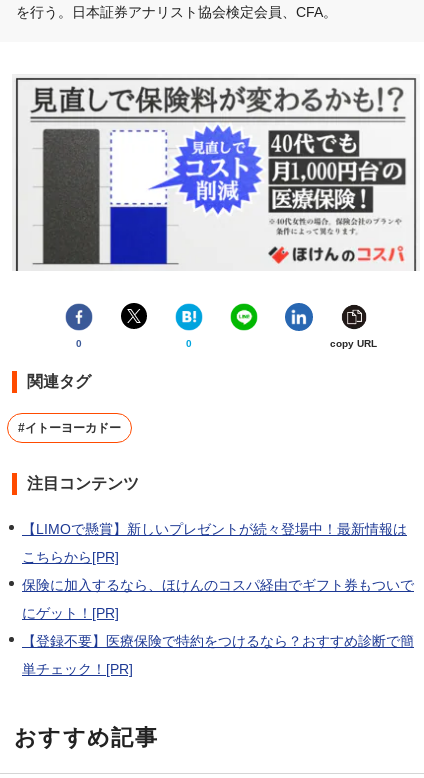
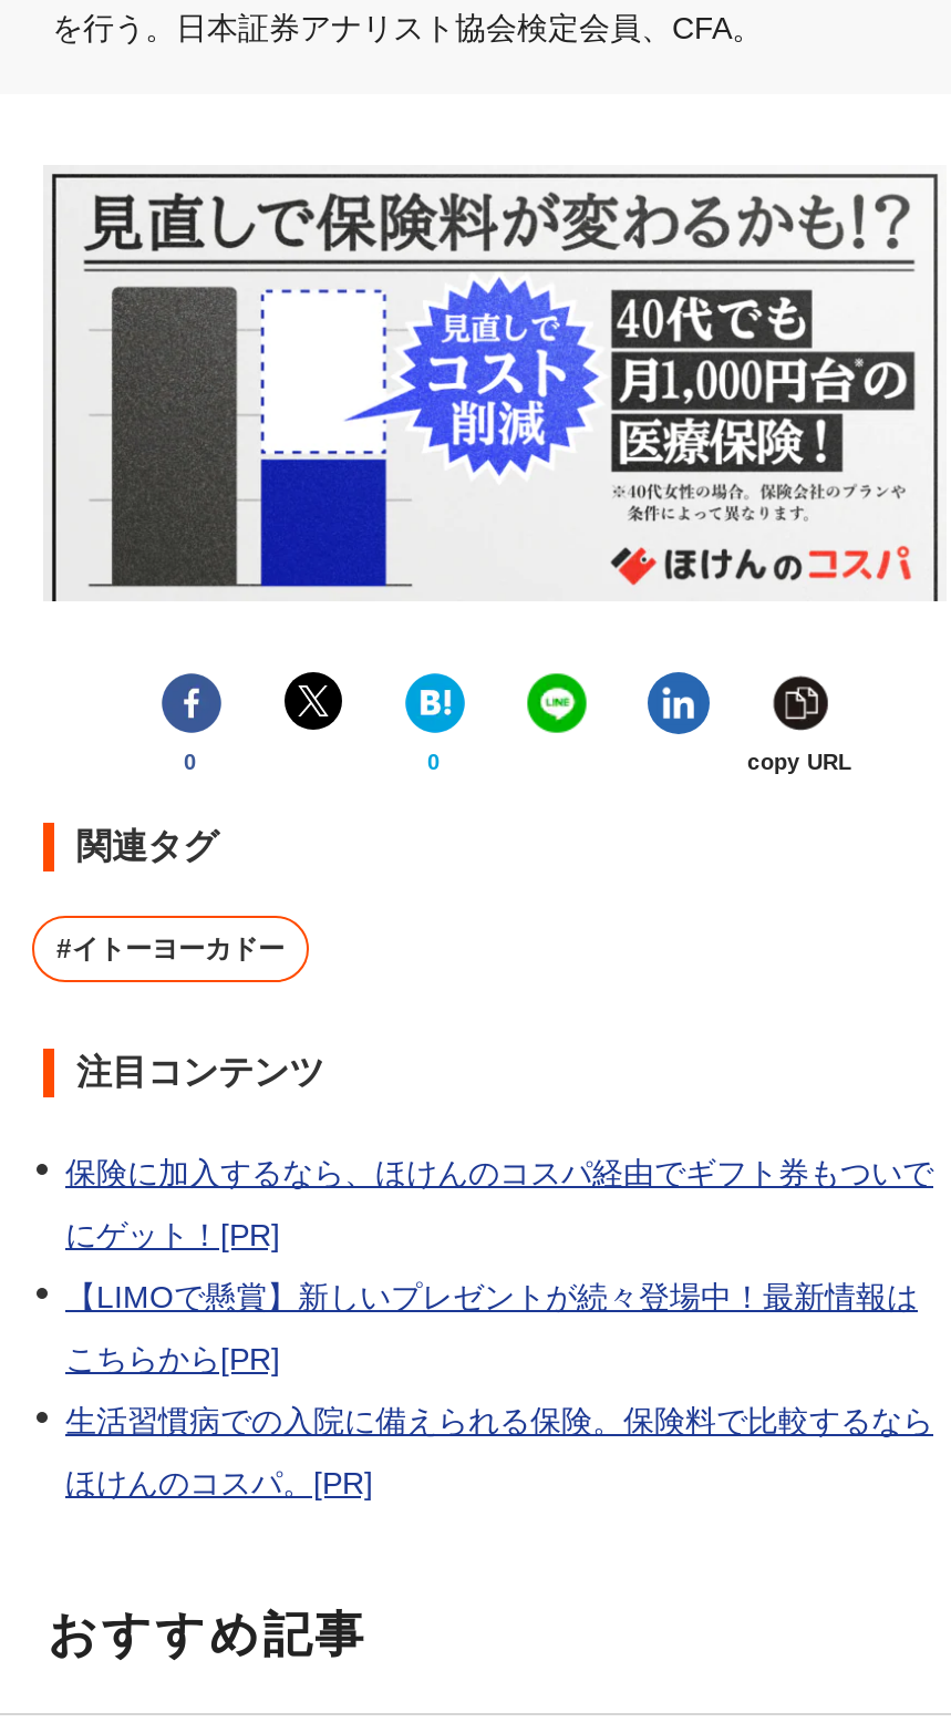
moved down: 【LIMOで懸賞】新しいプレゼントが続々登場中！最新情報は | こちらから[PR]

moved up: 保険に加入するなら、ほけんのコスパ経由でギフト券もついで | にゲット！[PR]

- 【登録不要】医療保険で特約をつけるなら？おすすめ診断で簡
- 単チェック！[PR]
+ 生活習慣病での入院に備えられる保険。保険料で比較するなら
+ ほけんのコスパ。[PR]
